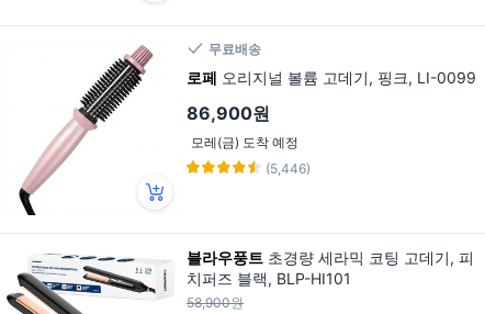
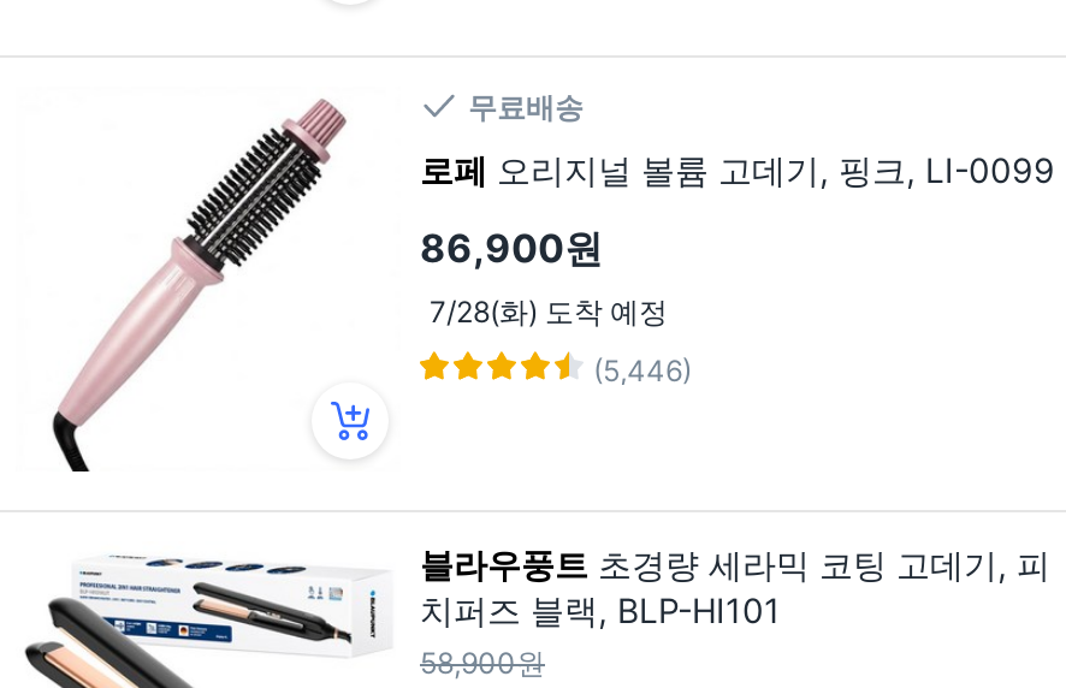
- 모레(금) 도착 예정
+ 7/28(화) 도착 예정
